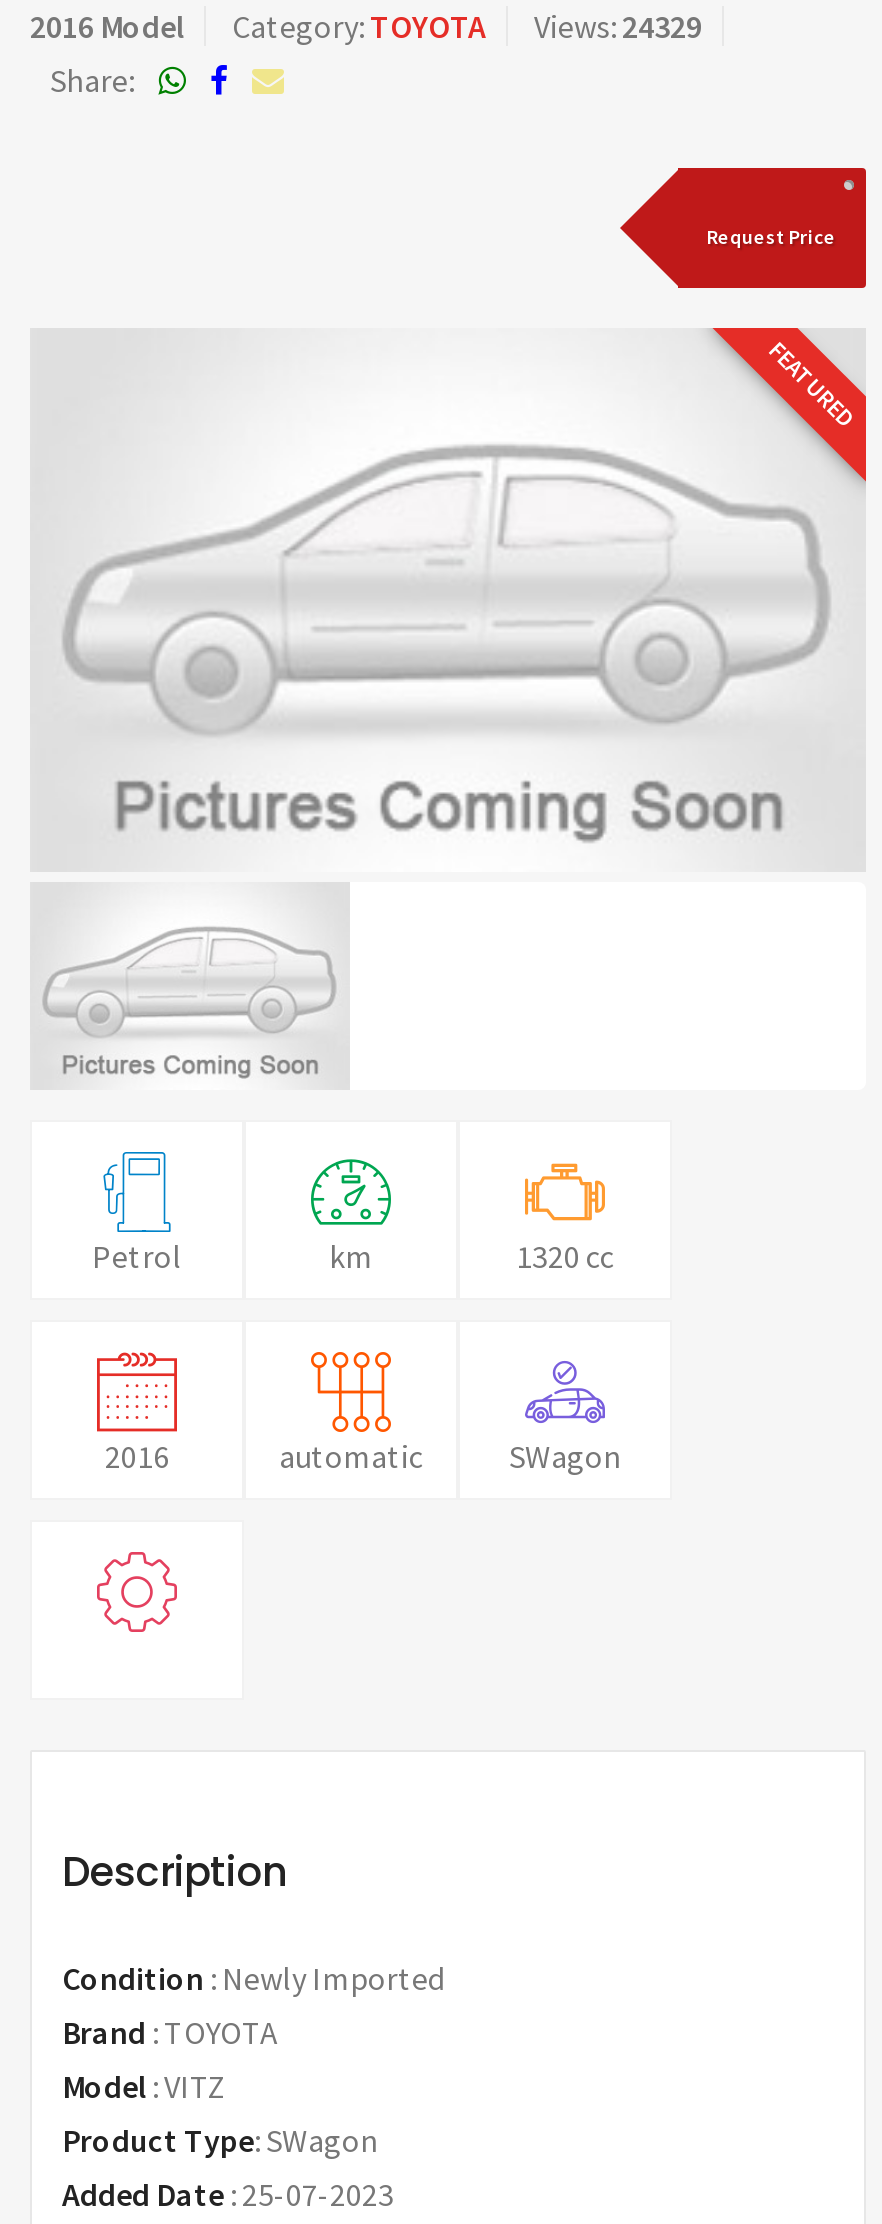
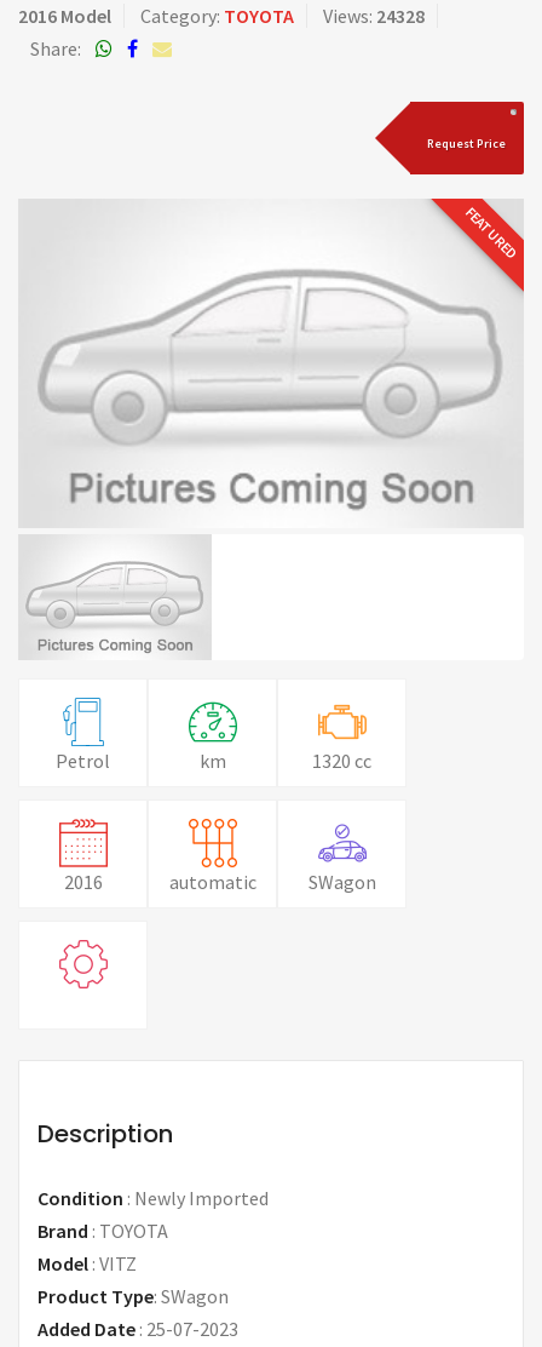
- 2016 Model Category: TOYOTA Views: 24329
+ 2016 Model Category: TOYOTA Views: 24328
